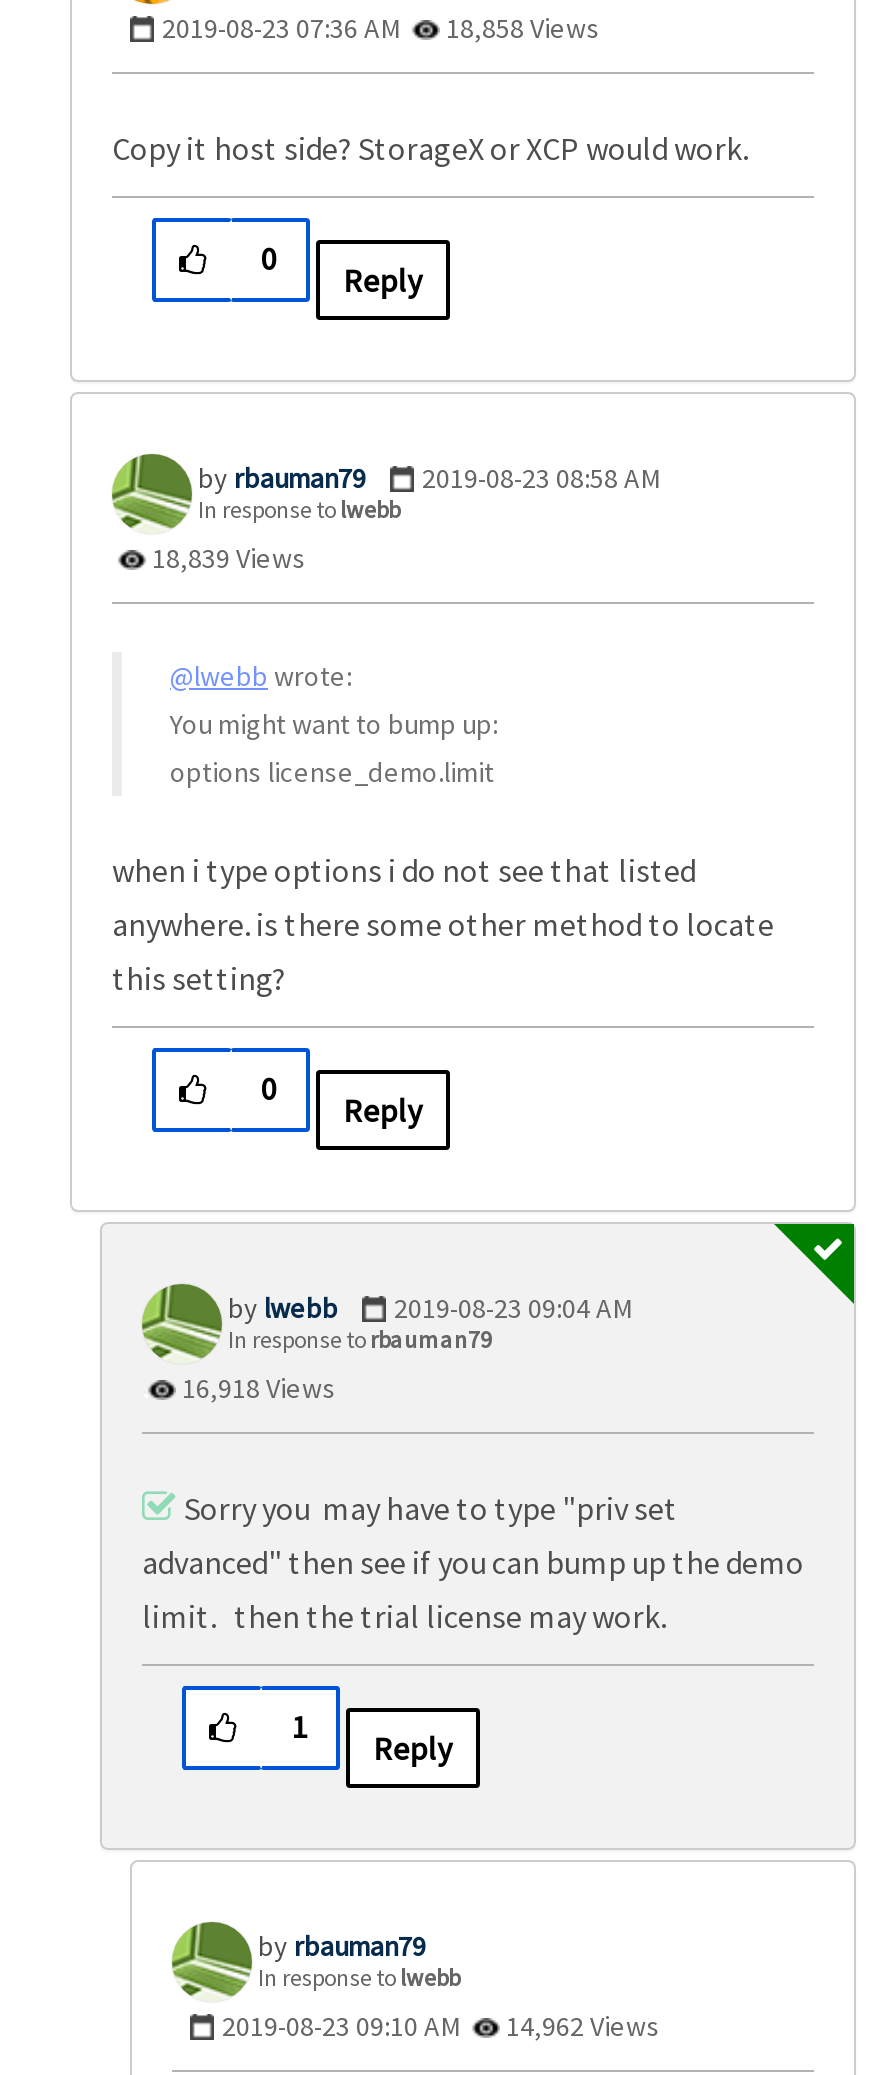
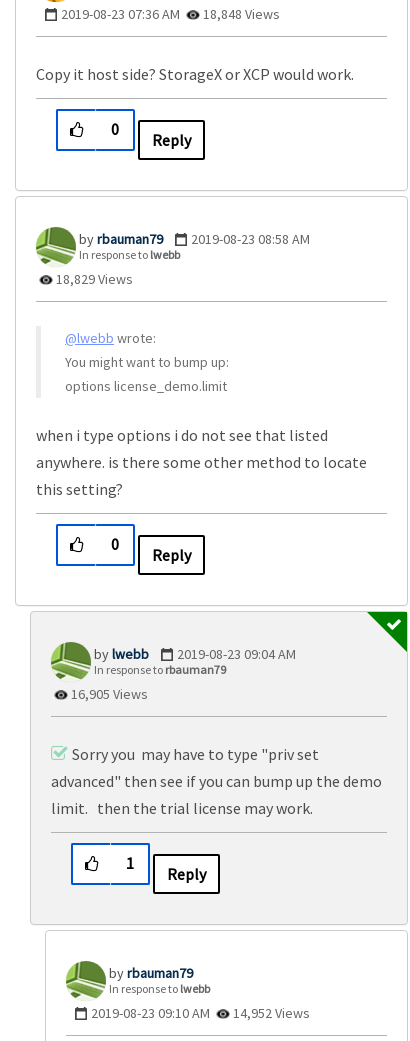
- 2019-08-23 07:36 AM 18,858 Views
+ 2019-08-23 07:36 AM 18,848 Views

- 18,839 Views
+ 18,829 Views

- 16,918 Views
+ 16,905 Views

- 2019-08-23 09:10 AM 14,962 Views
+ 2019-08-23 09:10 AM 14,952 Views
